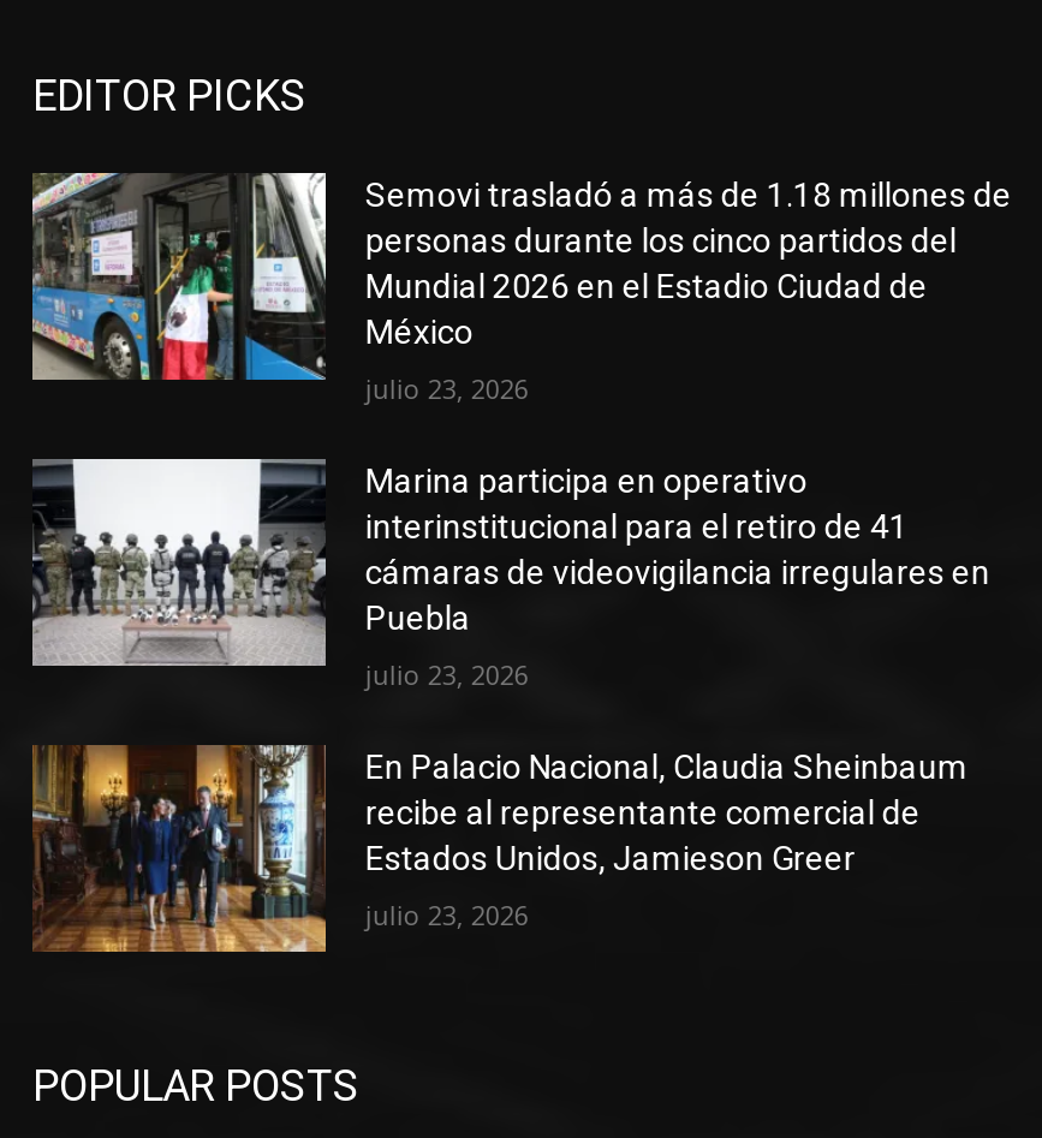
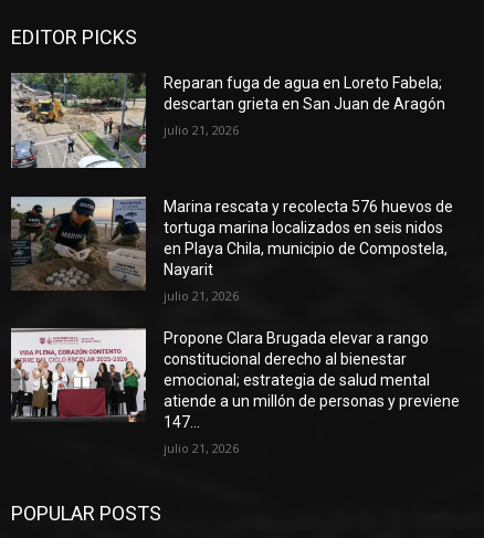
- [image]
- Semovi trasladó a más de 1.18 millones de
- personas durante los cinco partidos del
- Mundial 2026 en el Estadio Ciudad de
- México
+ [image]
+ Reparan fuga de agua en Loreto Fabela;
+ descartan grieta en San Juan de Aragón

- julio 23, 2026
+ julio 21, 2026

- [image]
- Marina participa en operativo
- interinstitucional para el retiro de 41
- cámaras de videovigilancia irregulares en
- Puebla
+ [image]
+ Marina rescata y recolecta 576 huevos de
+ tortuga marina localizados en seis nidos
+ en Playa Chila, municipio de Compostela,
+ Nayarit

- julio 23, 2026
+ julio 21, 2026

- [image]
- En Palacio Nacional, Claudia Sheinbaum
- recibe al representante comercial de
- Estados Unidos, Jamieson Greer
+ [image]
+ Propone Clara Brugada elevar a rango
+ constitucional derecho al bienestar
+ emocional; estrategia de salud mental
+ atiende a un millón de personas y previene
+ 147...

- julio 23, 2026
+ julio 21, 2026
